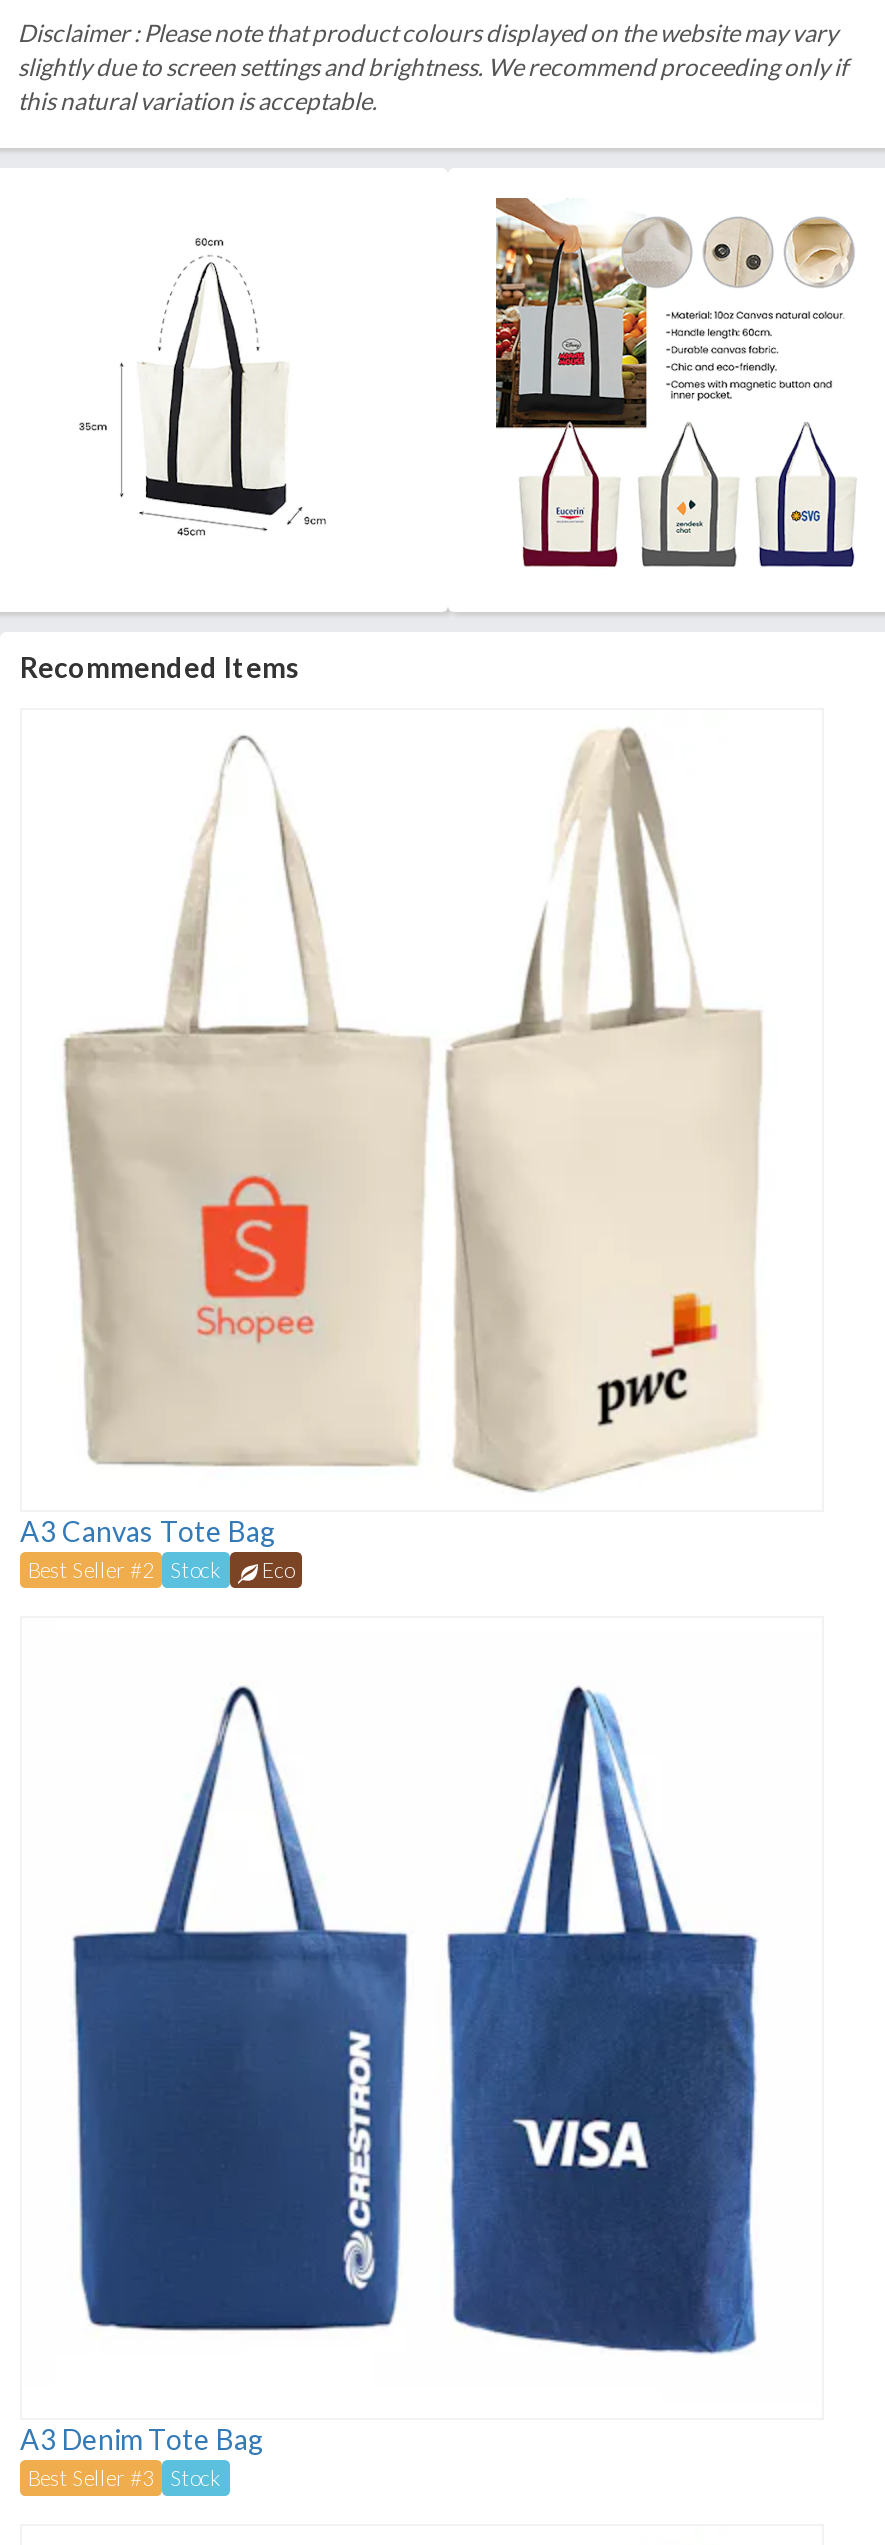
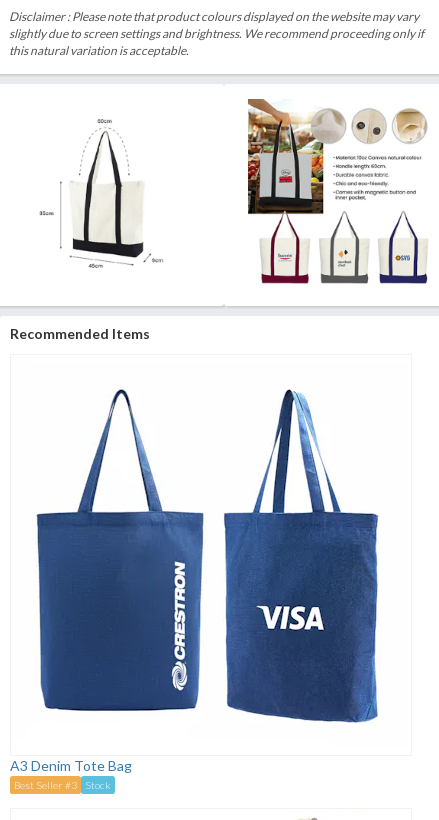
- [image]
- A3 Canvas Tote Bag
- Best Seller #2
- Stock
- Eco

- [image]
